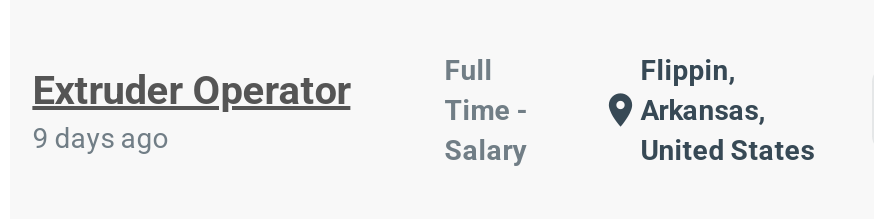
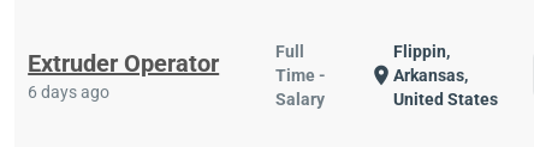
- 9 days ago
+ 6 days ago
